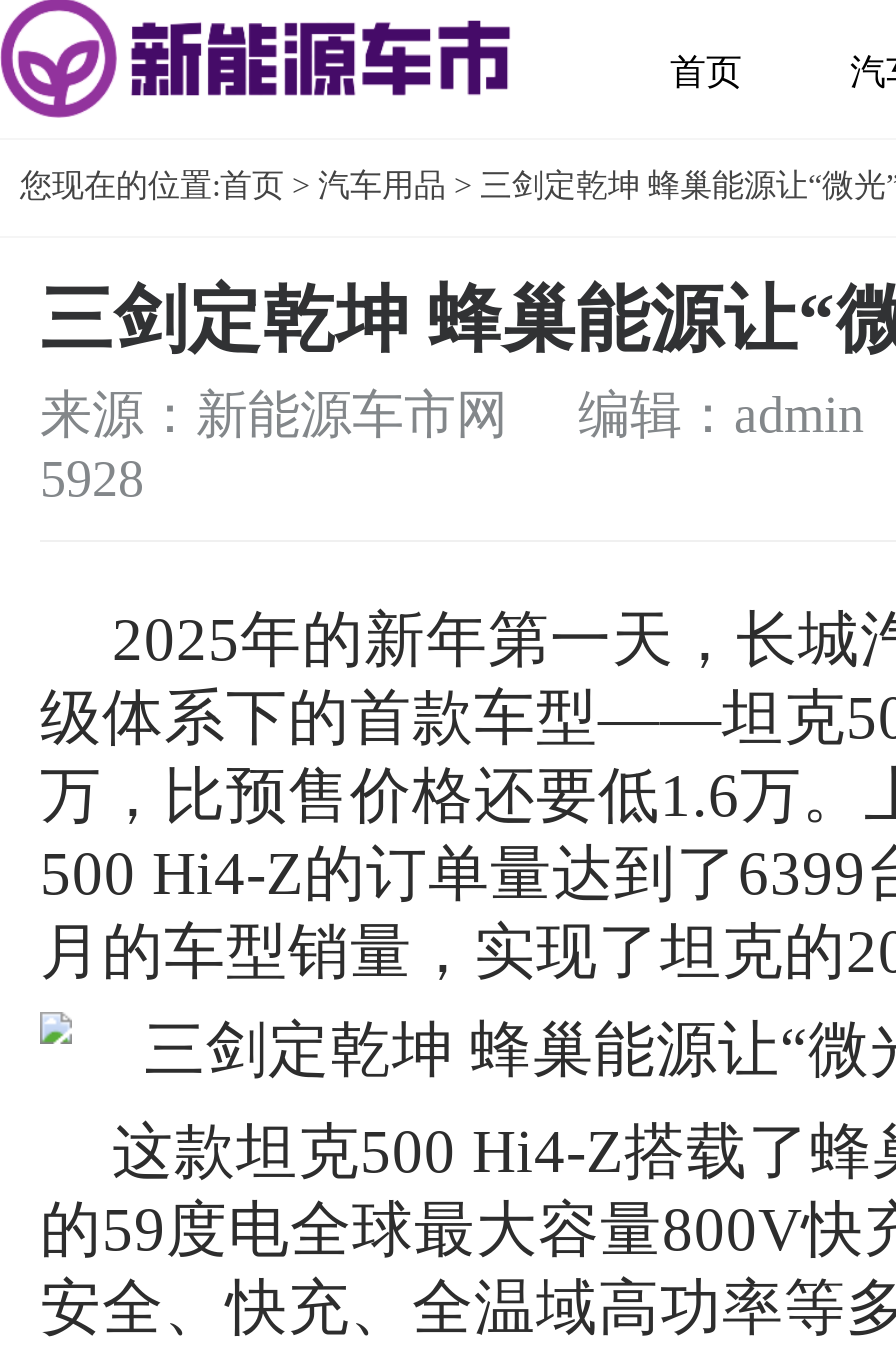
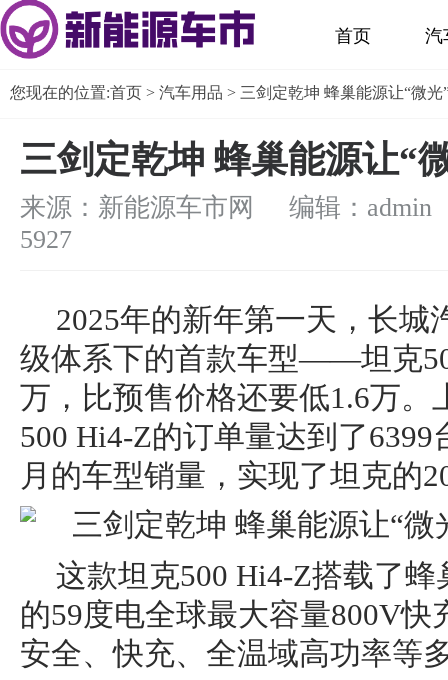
- 5928
+ 5927
